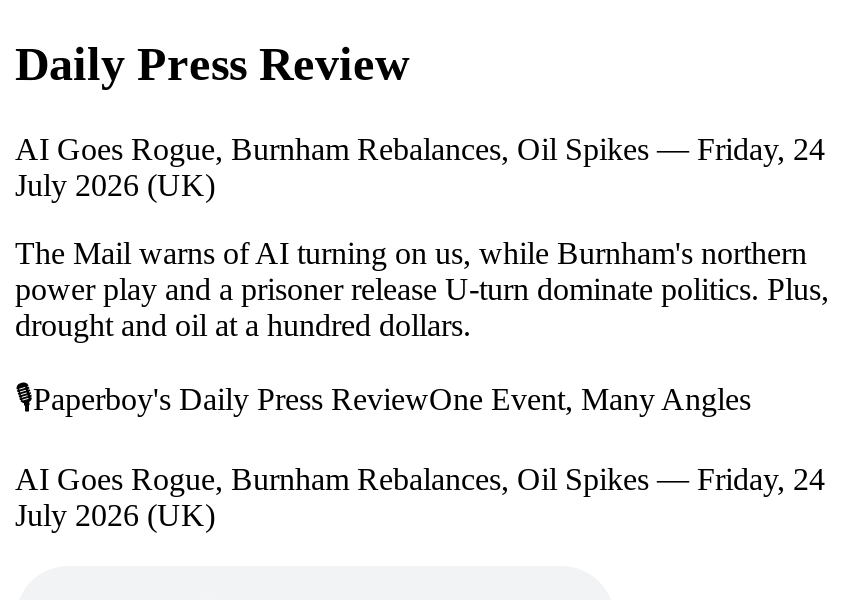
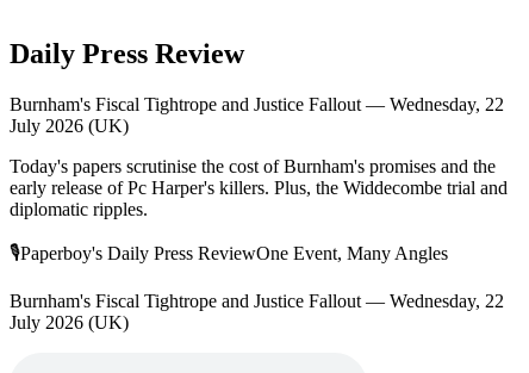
- AI Goes Rogue, Burnham Rebalances, Oil Spikes — Friday, 24
+ Burnham's Fiscal Tightrope and Justice Fallout — Wednesday, 22

- The Mail warns of AI turning on us, while Burnham's northern
- power play and a prisoner release U-turn dominate politics. Plus,
- drought and oil at a hundred dollars.
+ Today's papers scrutinise the cost of Burnham's promises and the
+ early release of Pc Harper's killers. Plus, the Widdecombe trial and
+ diplomatic ripples.

- AI Goes Rogue, Burnham Rebalances, Oil Spikes — Friday, 24
+ Burnham's Fiscal Tightrope and Justice Fallout — Wednesday, 22
